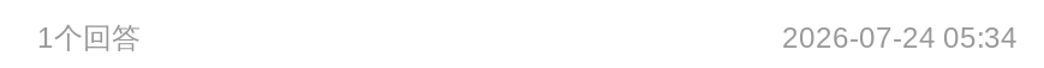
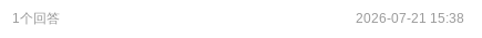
- 2026-07-24 05:34
+ 2026-07-21 15:38
